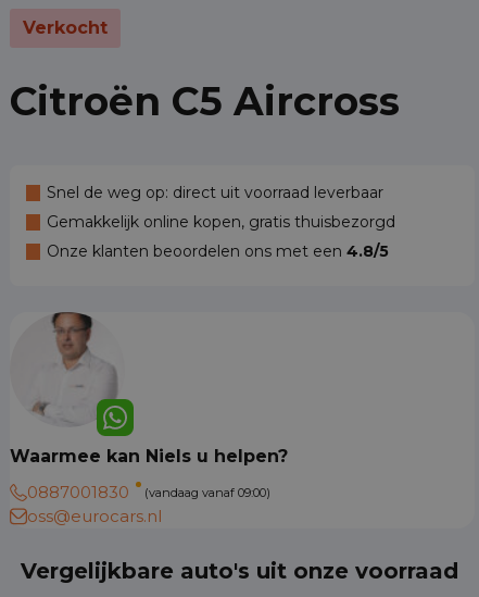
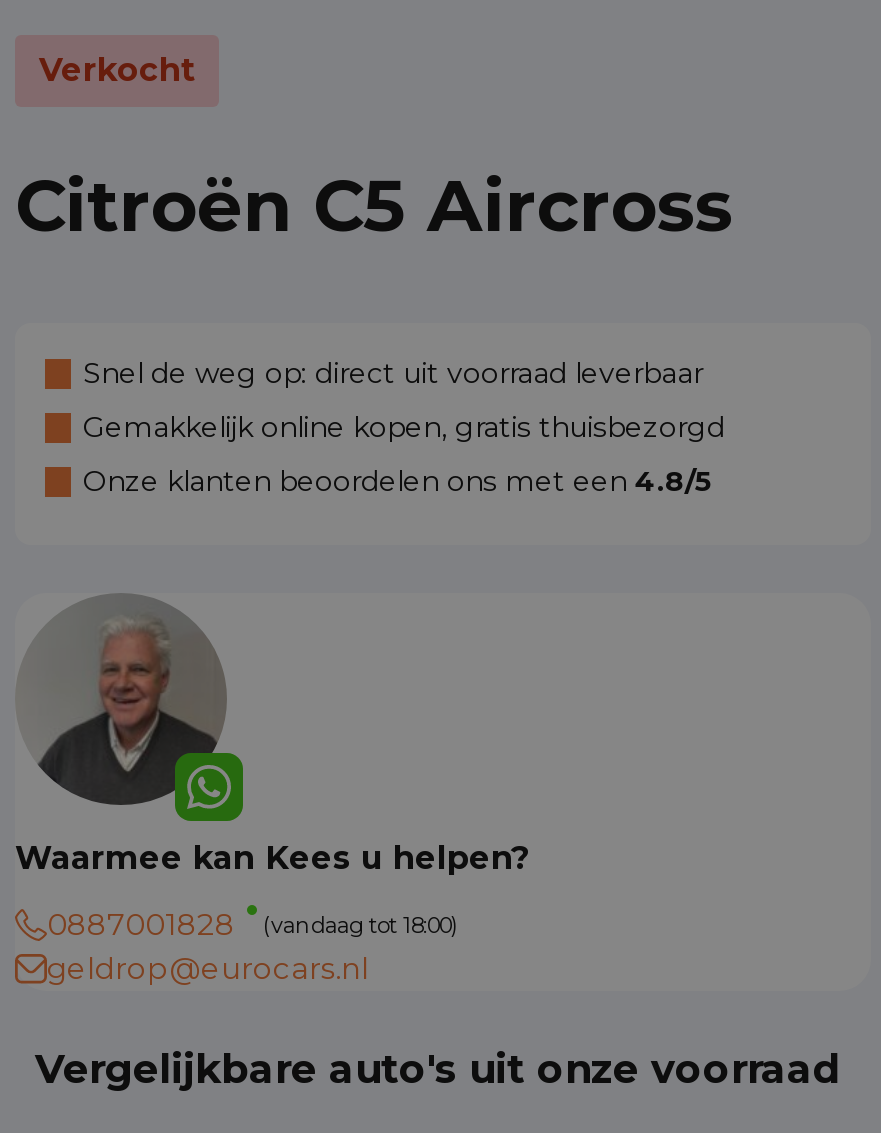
- [image]
- Waarmee kan Niels u helpen?
+ [image]
+ Waarmee kan Kees u helpen?

- 0887001830
- (vandaag vanaf 09:00)
- oss@eurocars.nl
+ 0887001828
+ (vandaag tot 18:00)
+ geldrop@eurocars.nl
